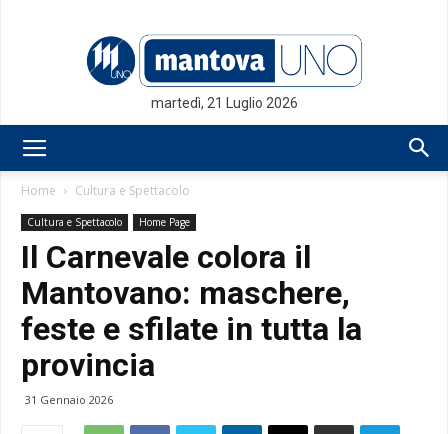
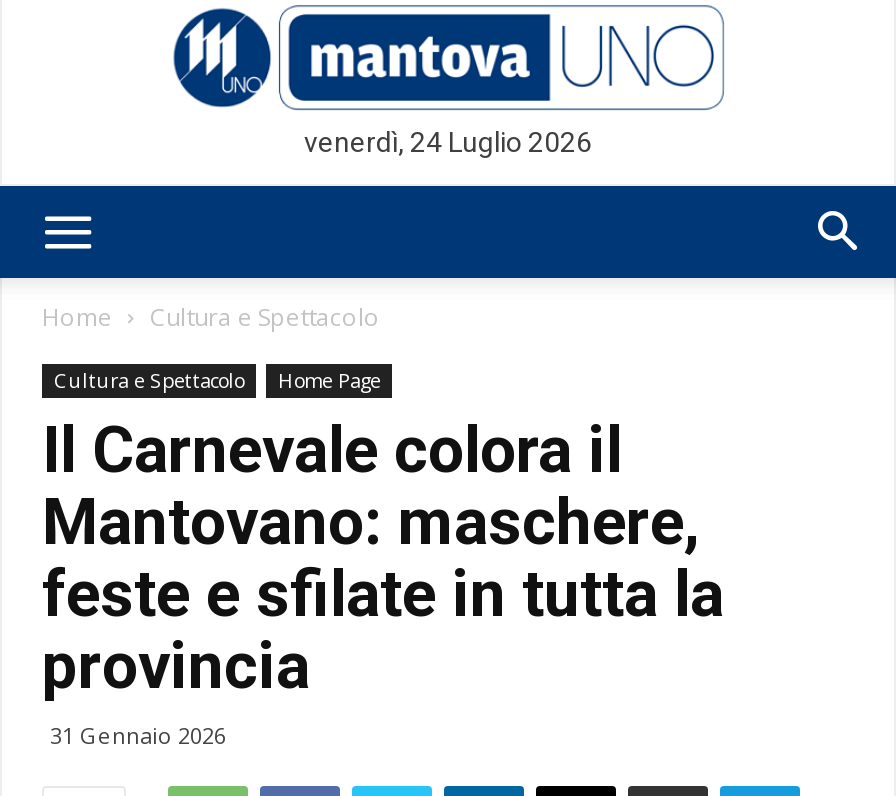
- martedì, 21 Luglio 2026
+ venerdì, 24 Luglio 2026
